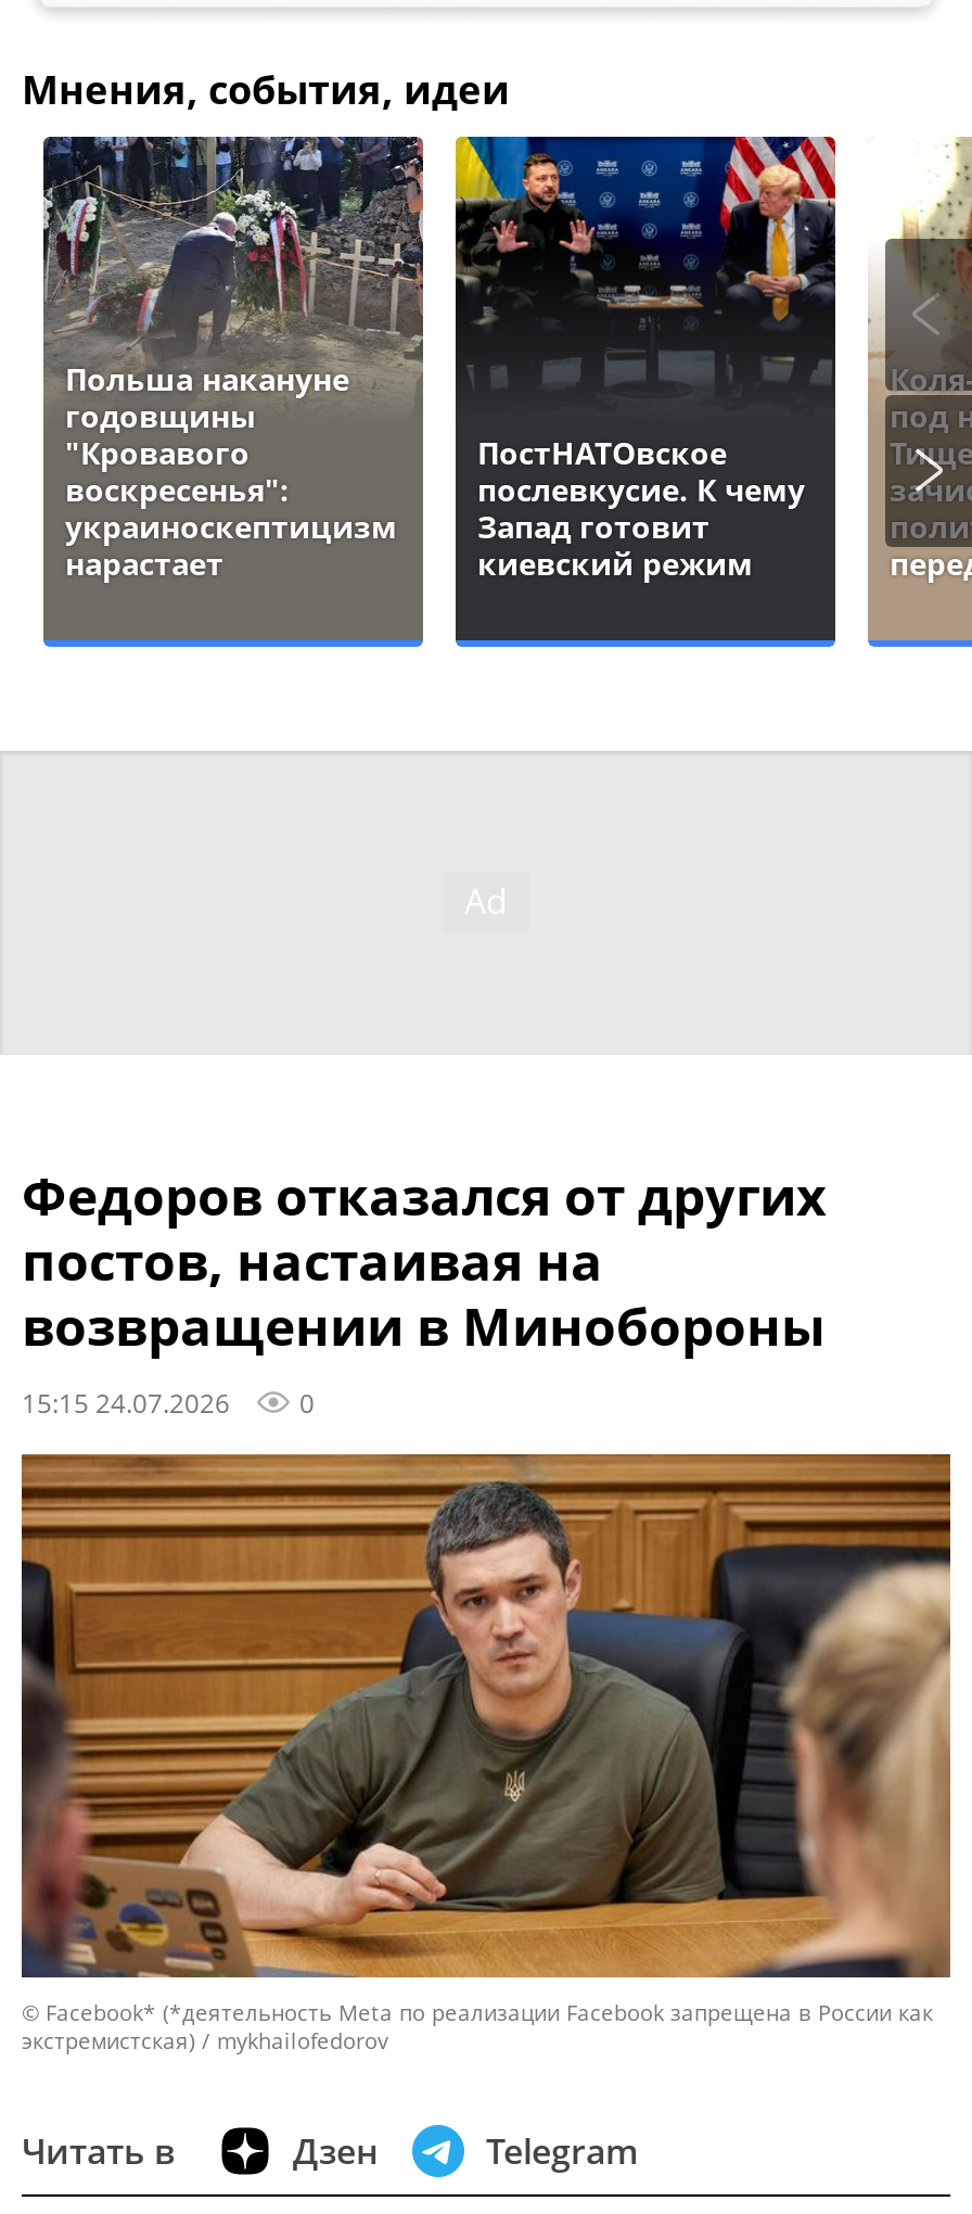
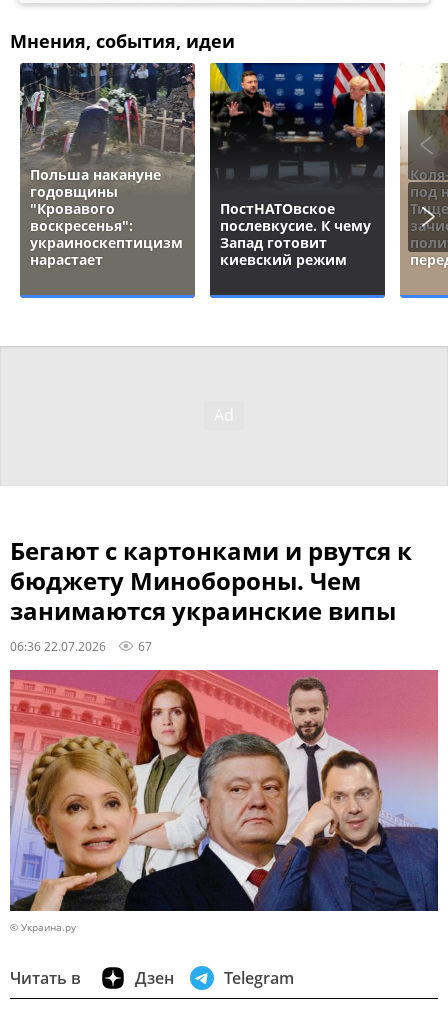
- Федоров отказался от других
- постов, настаивая на
- возвращении в Минобороны
- 15:15 24.07.2026
- 0
+ Бегают с картонками и рвутся к
+ бюджету Минобороны. Чем
+ занимаются украинские випы
+ 06:36 22.07.2026
+ 67

- [image]
- © Facebook* (*деятельность Meta по реализации Facebook запрещена в России как
- экстремистская) / mykhailofedorov
+ [image]
+ © Украина.ру
